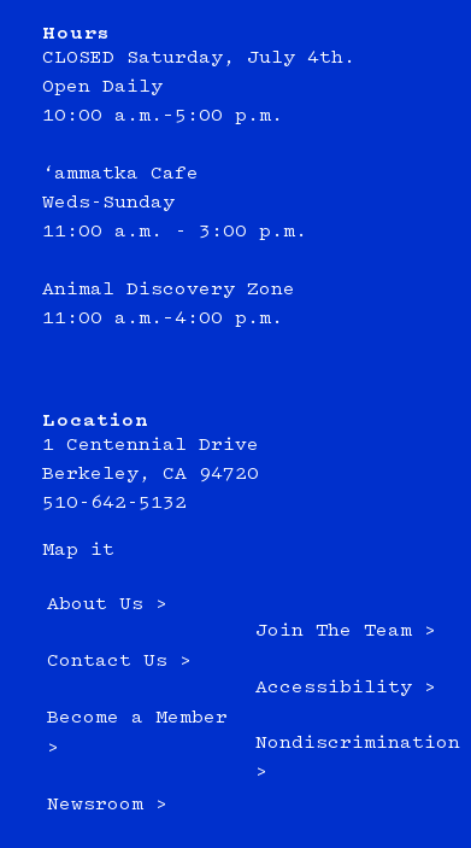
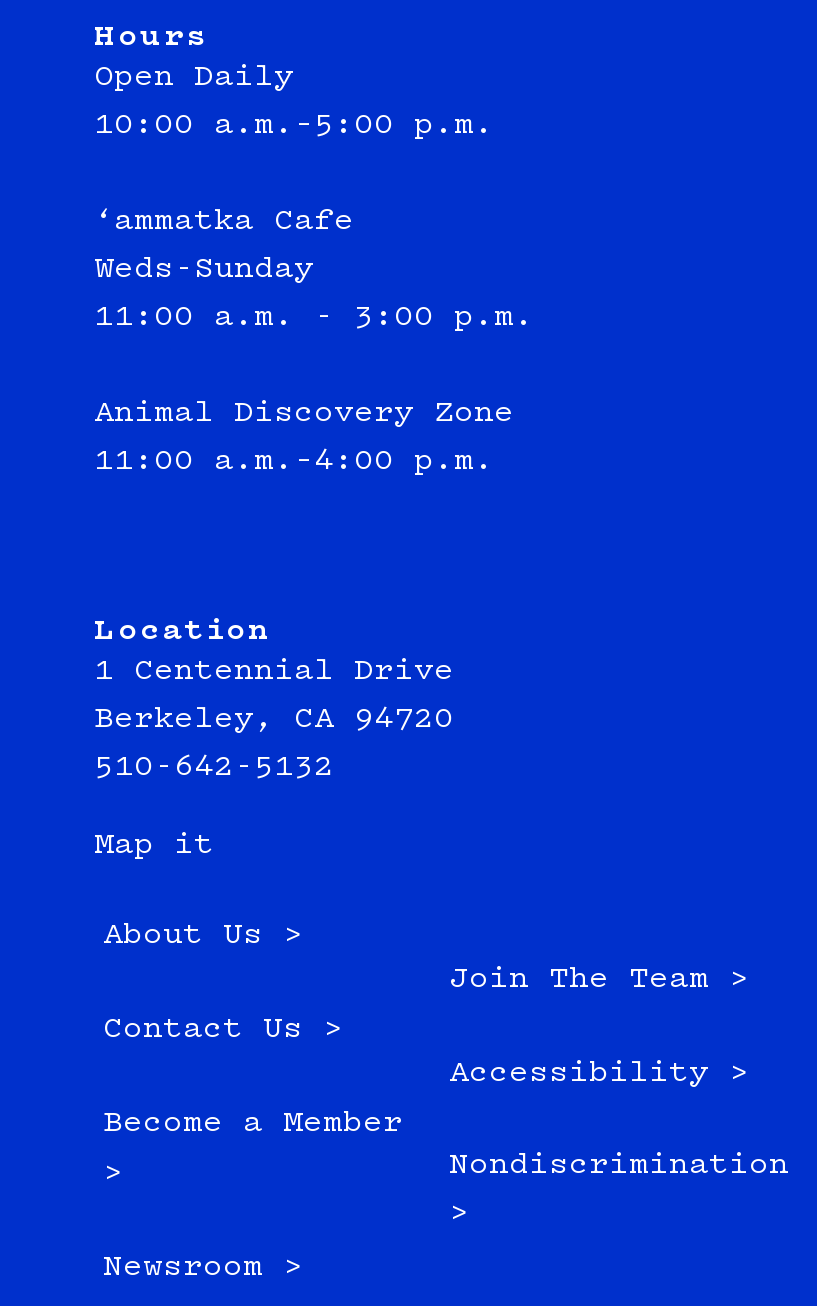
- CLOSED Saturday, July 4th.
